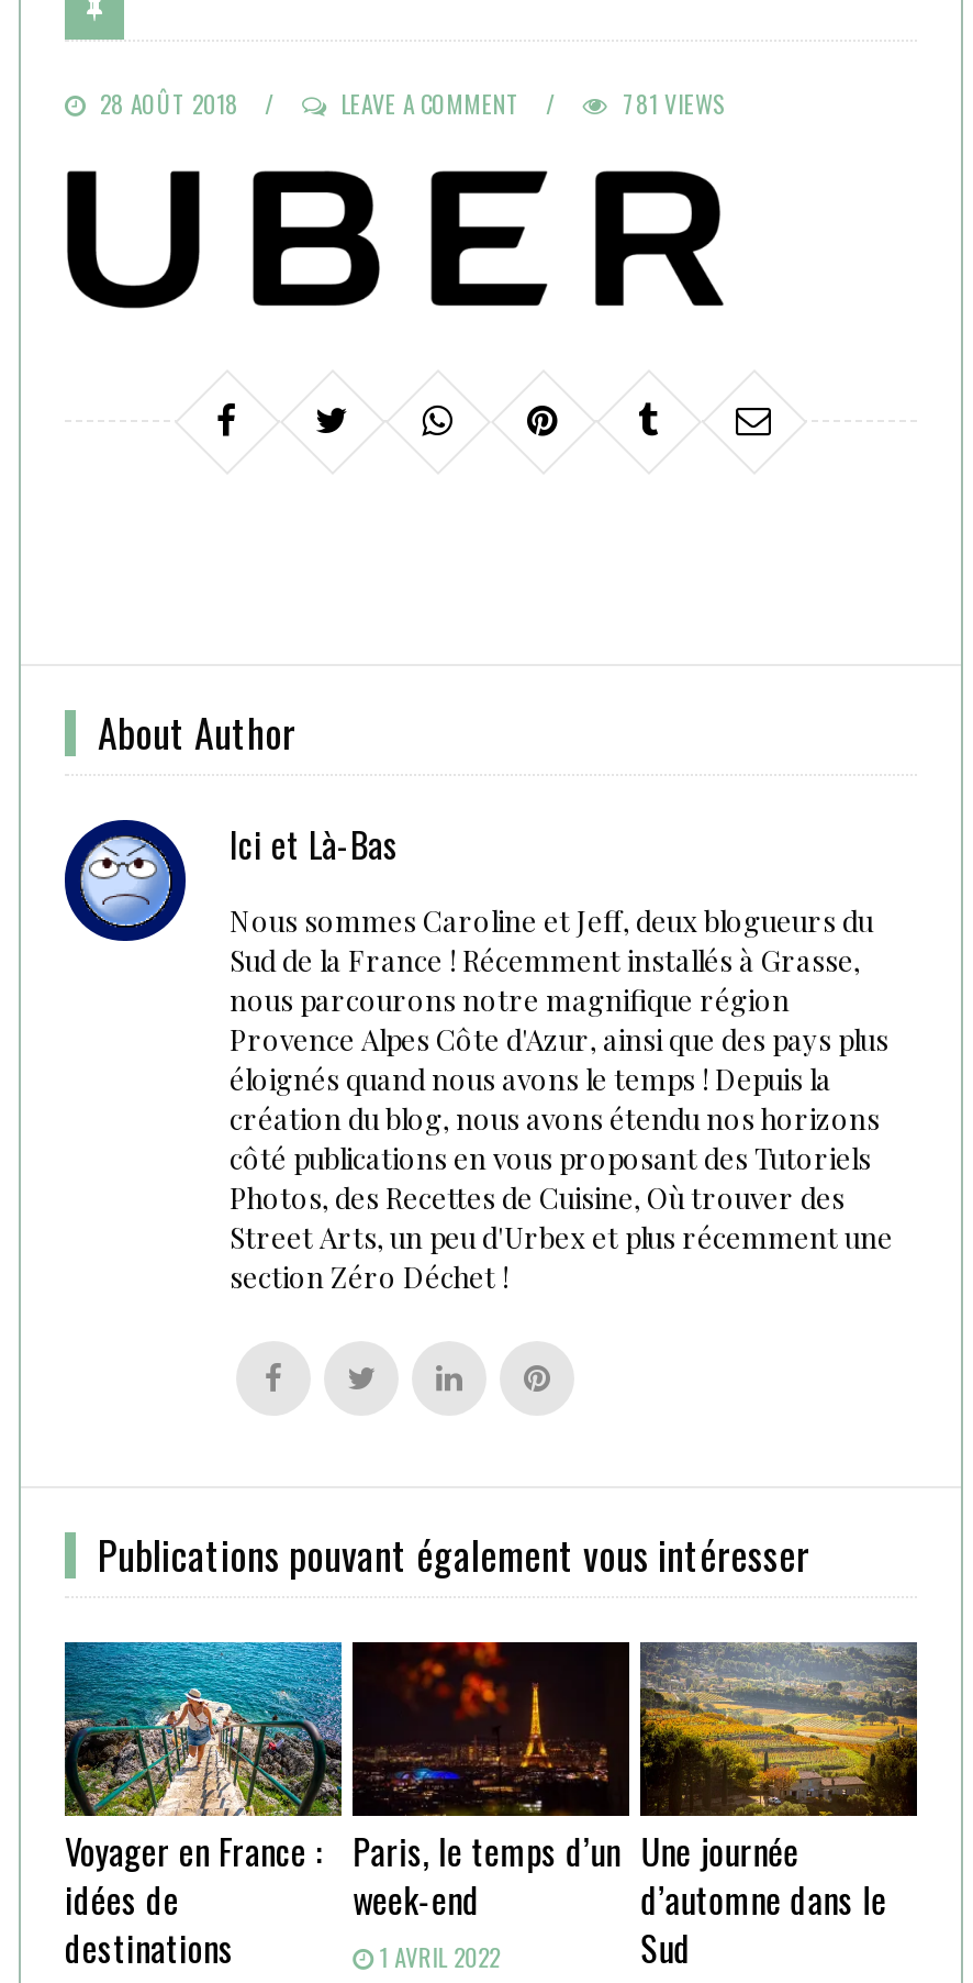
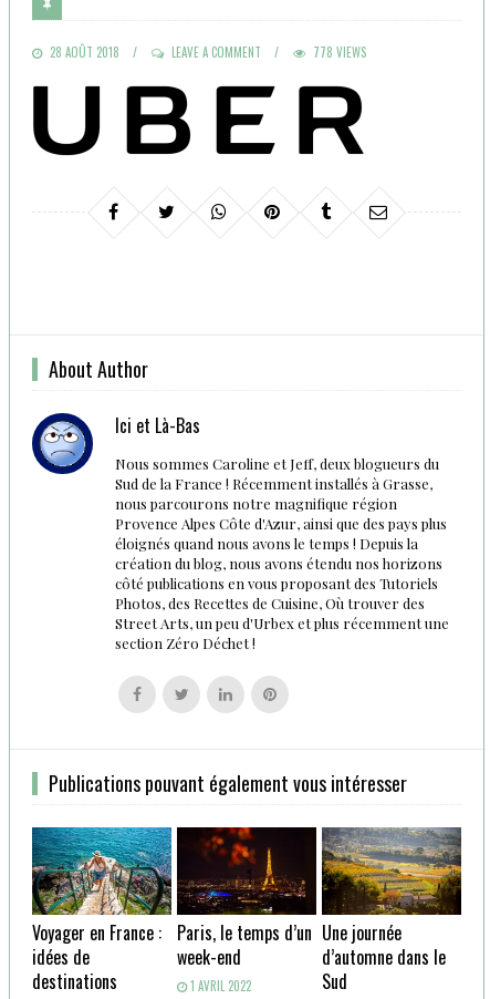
- 781 VIEWS
+ 778 VIEWS
